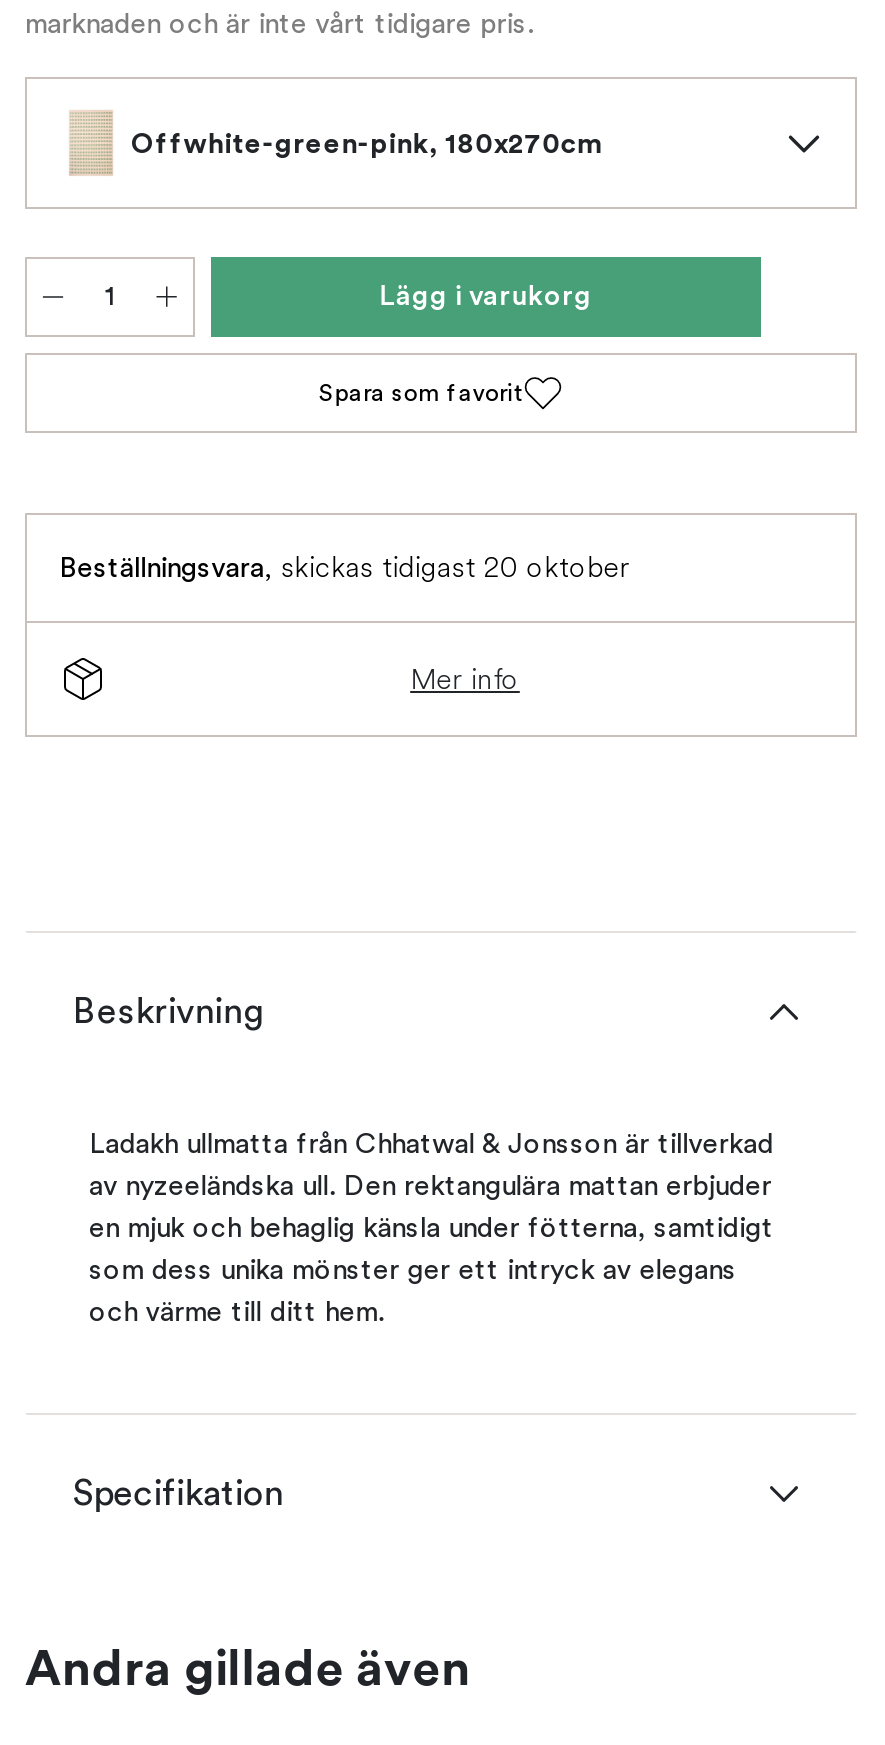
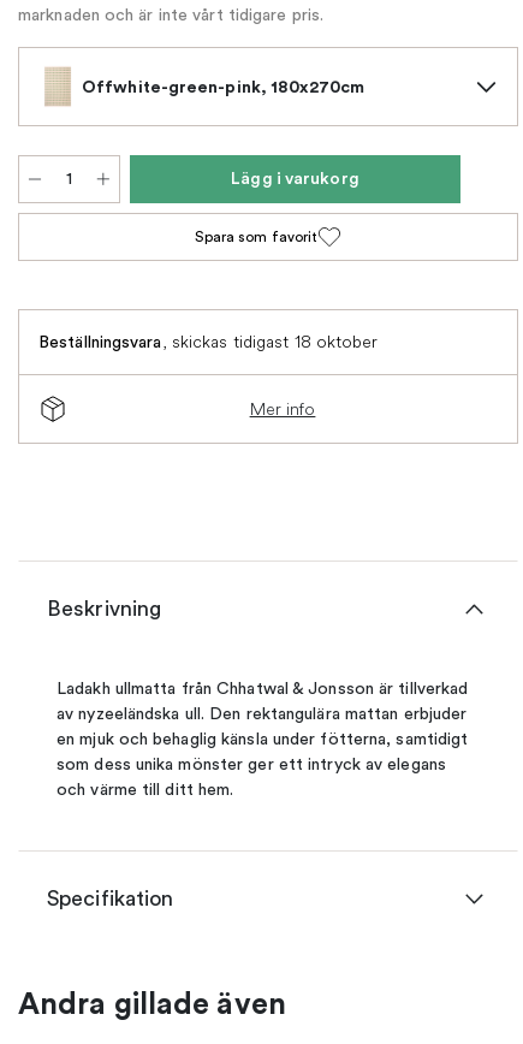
- Beställningsvara, skickas tidigast 20 oktober
+ Beställningsvara, skickas tidigast 18 oktober
